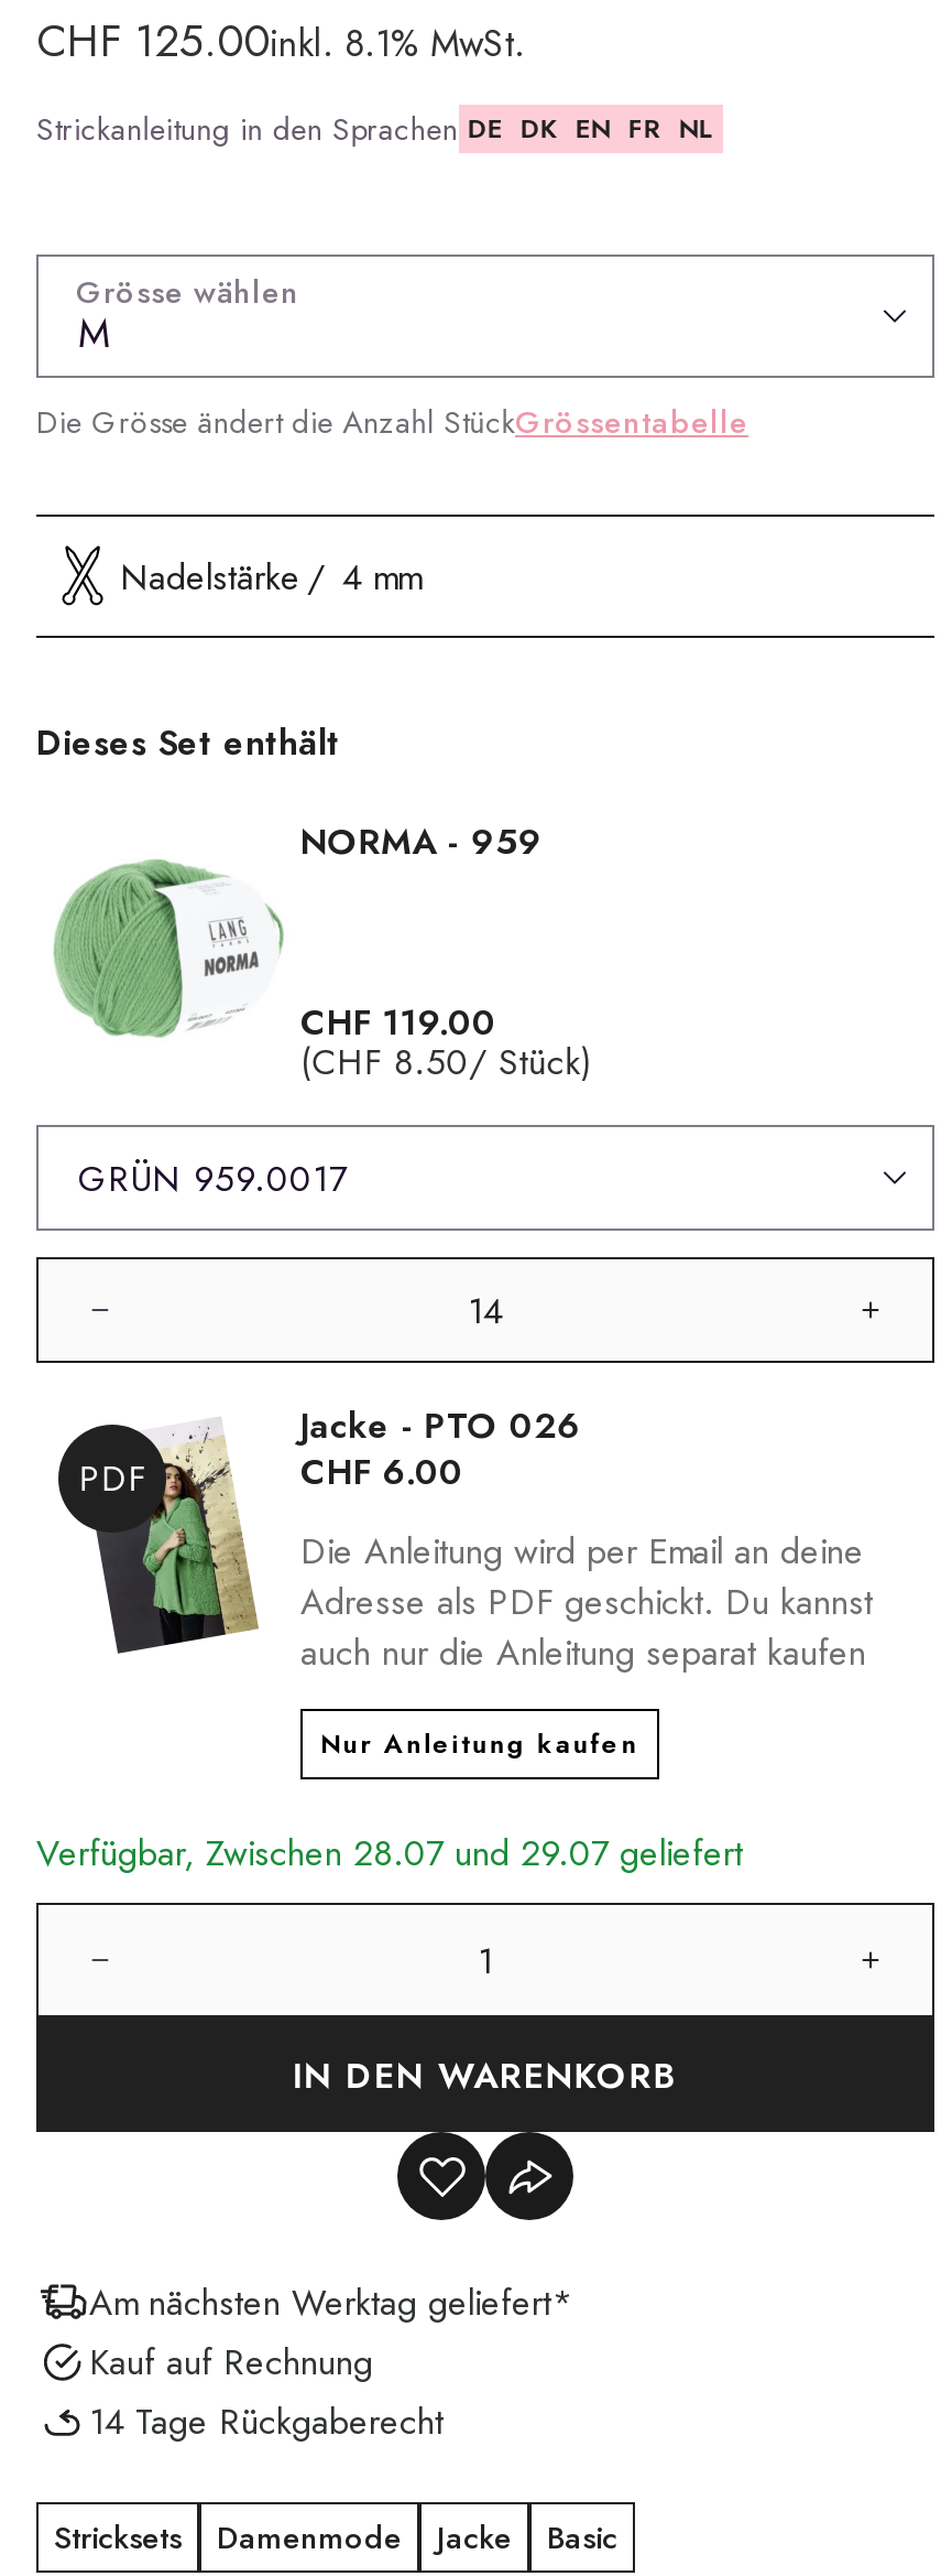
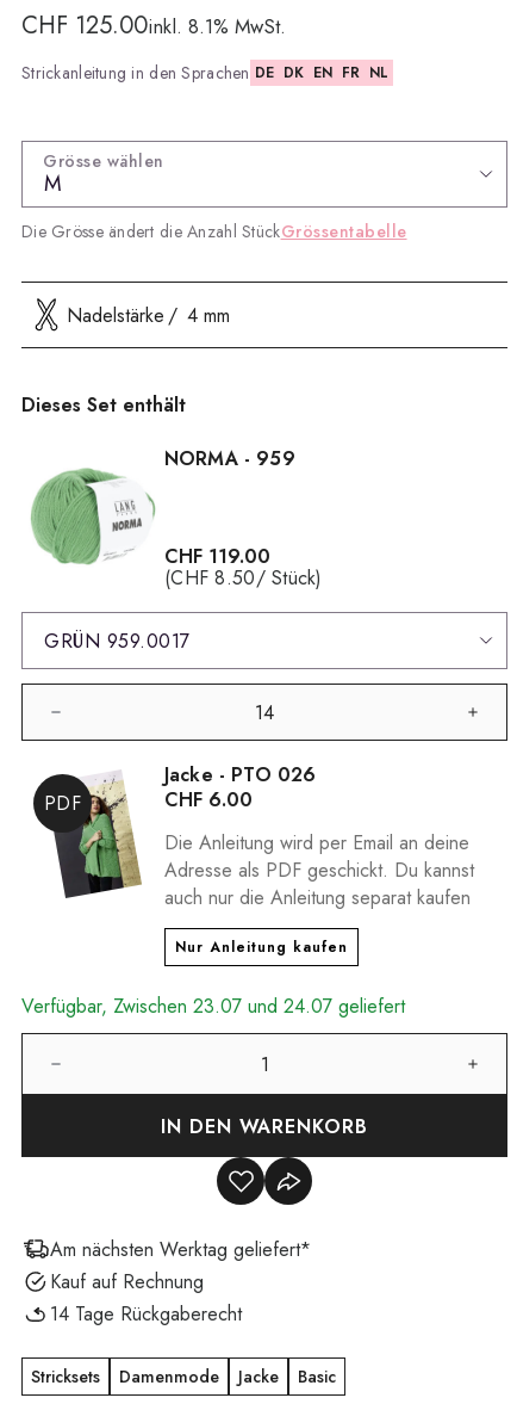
- Verfügbar, Zwischen 28.07 und 29.07 geliefert
+ Verfügbar, Zwischen 23.07 und 24.07 geliefert
